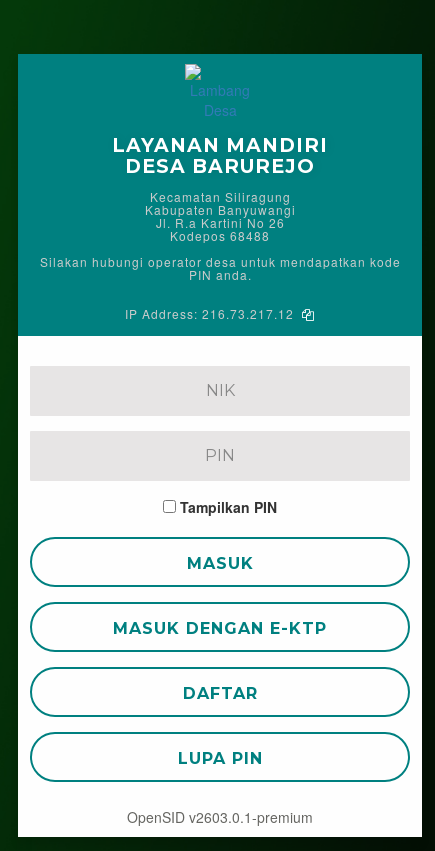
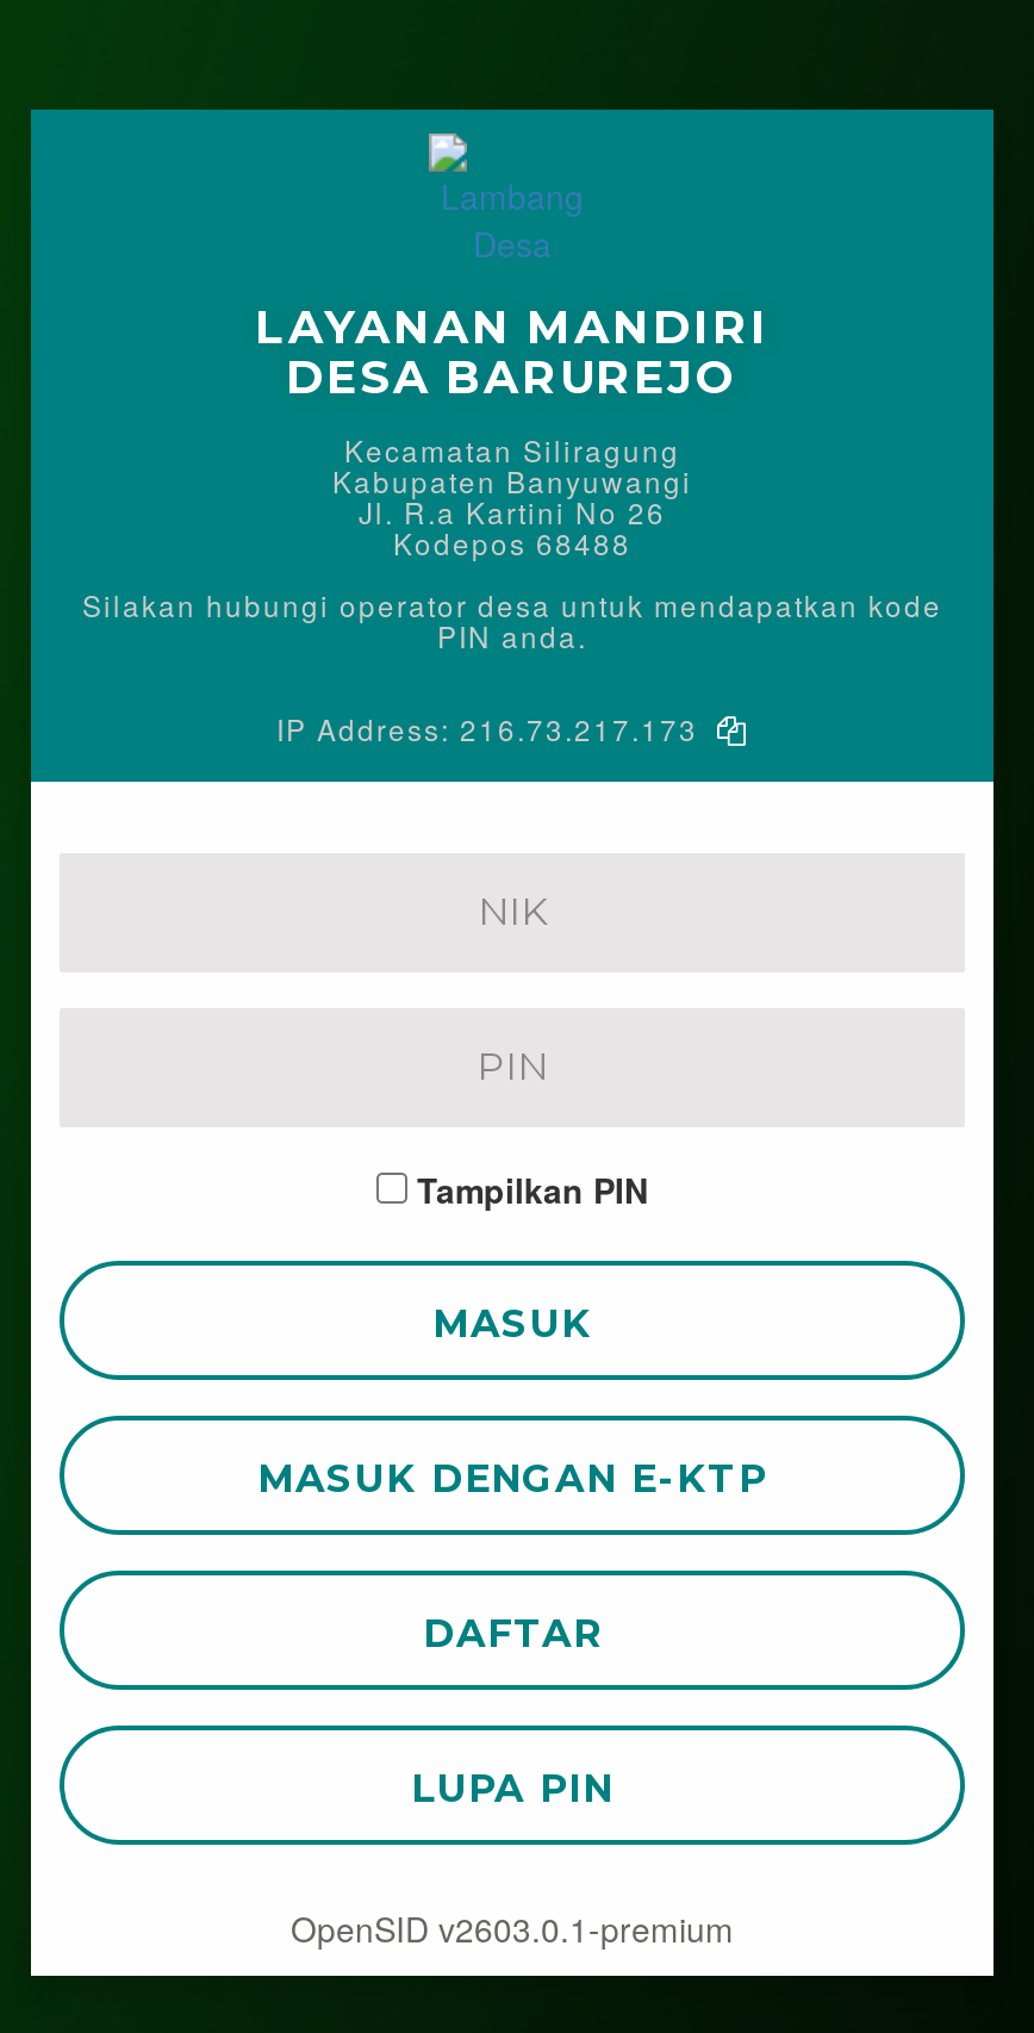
- IP Address: 216.73.217.12
+ IP Address: 216.73.217.173
